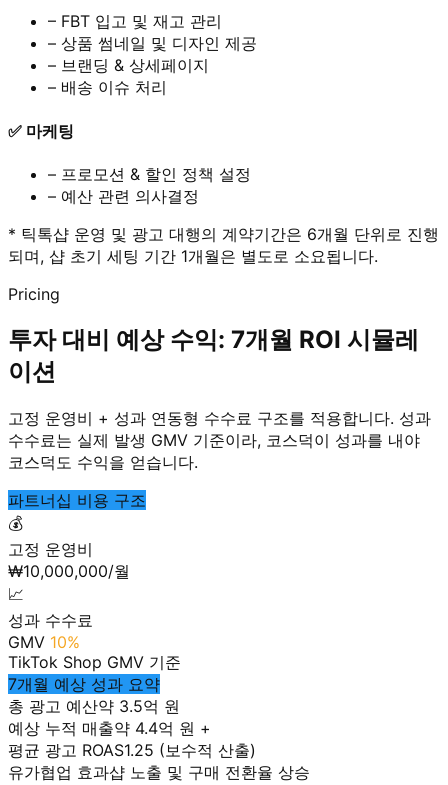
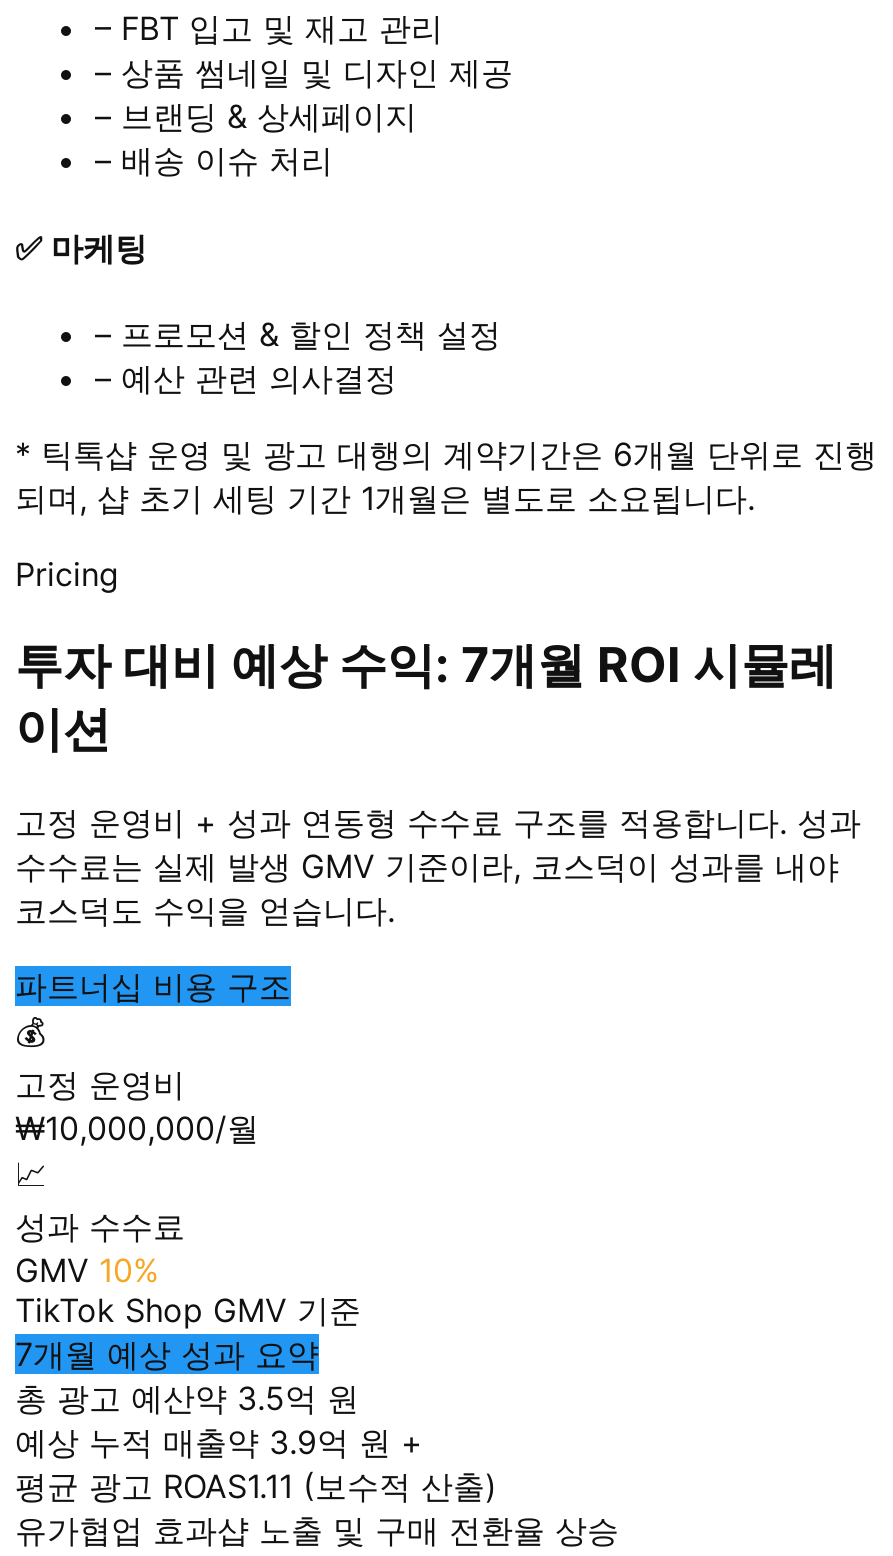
- 예상 누적 매출약 4.4억 원 +
+ 예상 누적 매출약 3.9억 원 +

- 평균 광고 ROAS1.25 (보수적 산출)
+ 평균 광고 ROAS1.11 (보수적 산출)
